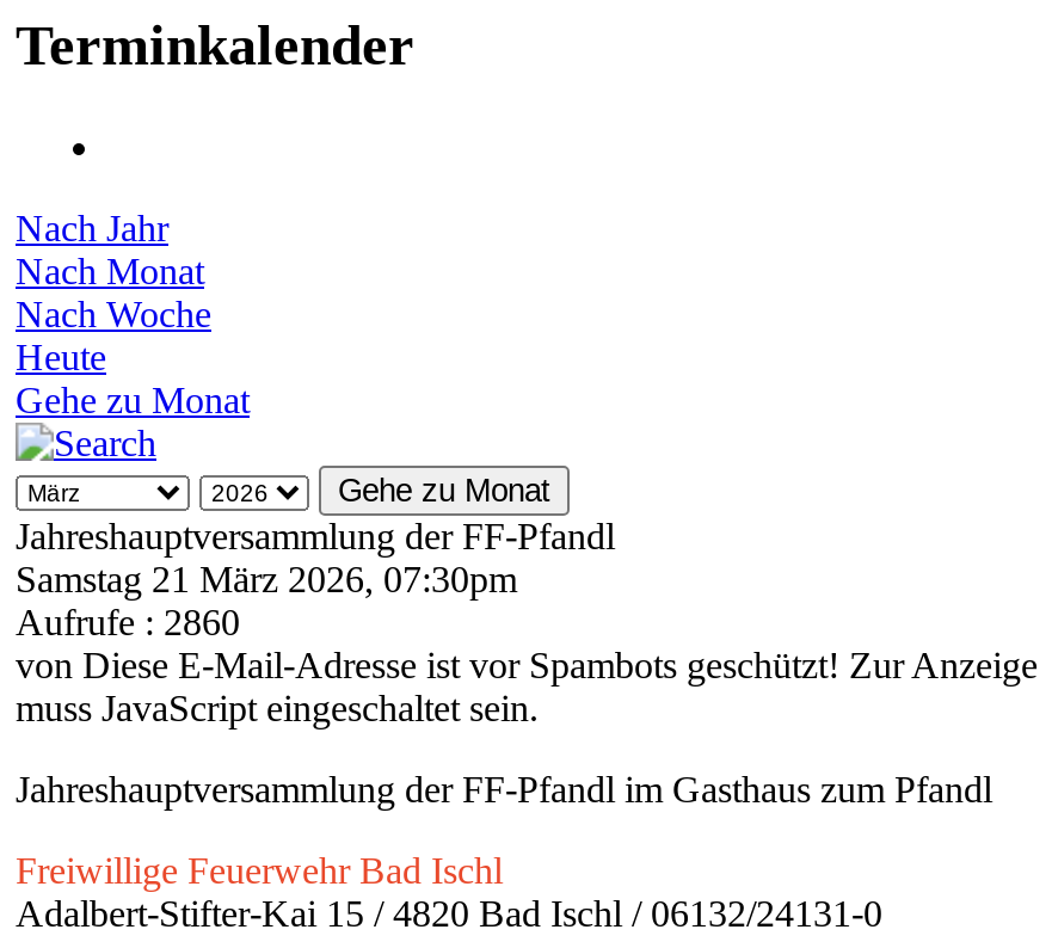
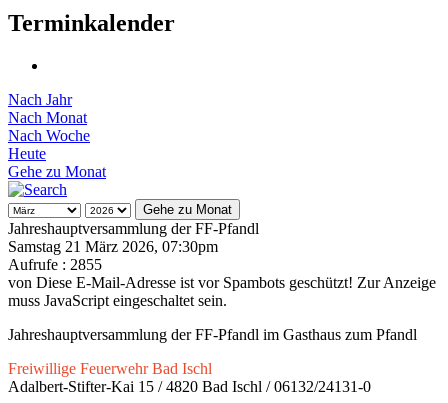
- Aufrufe: 2860
+ Aufrufe: 2855
